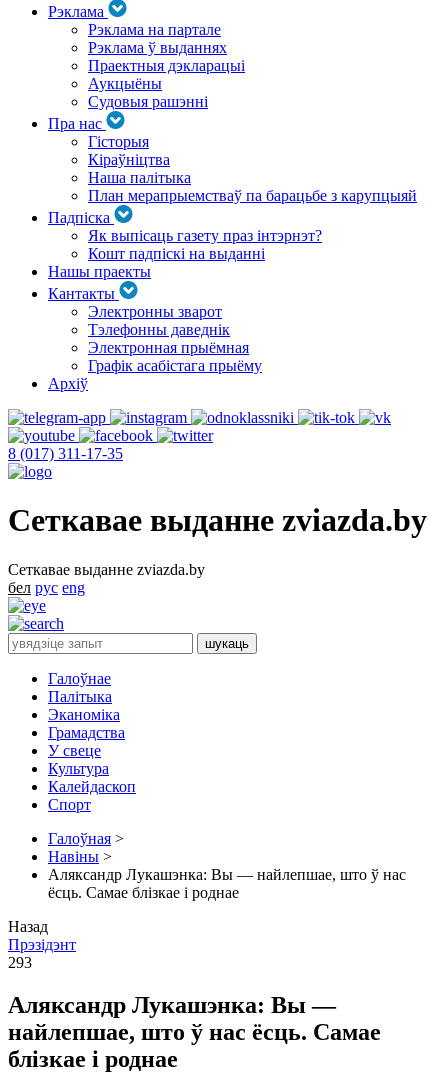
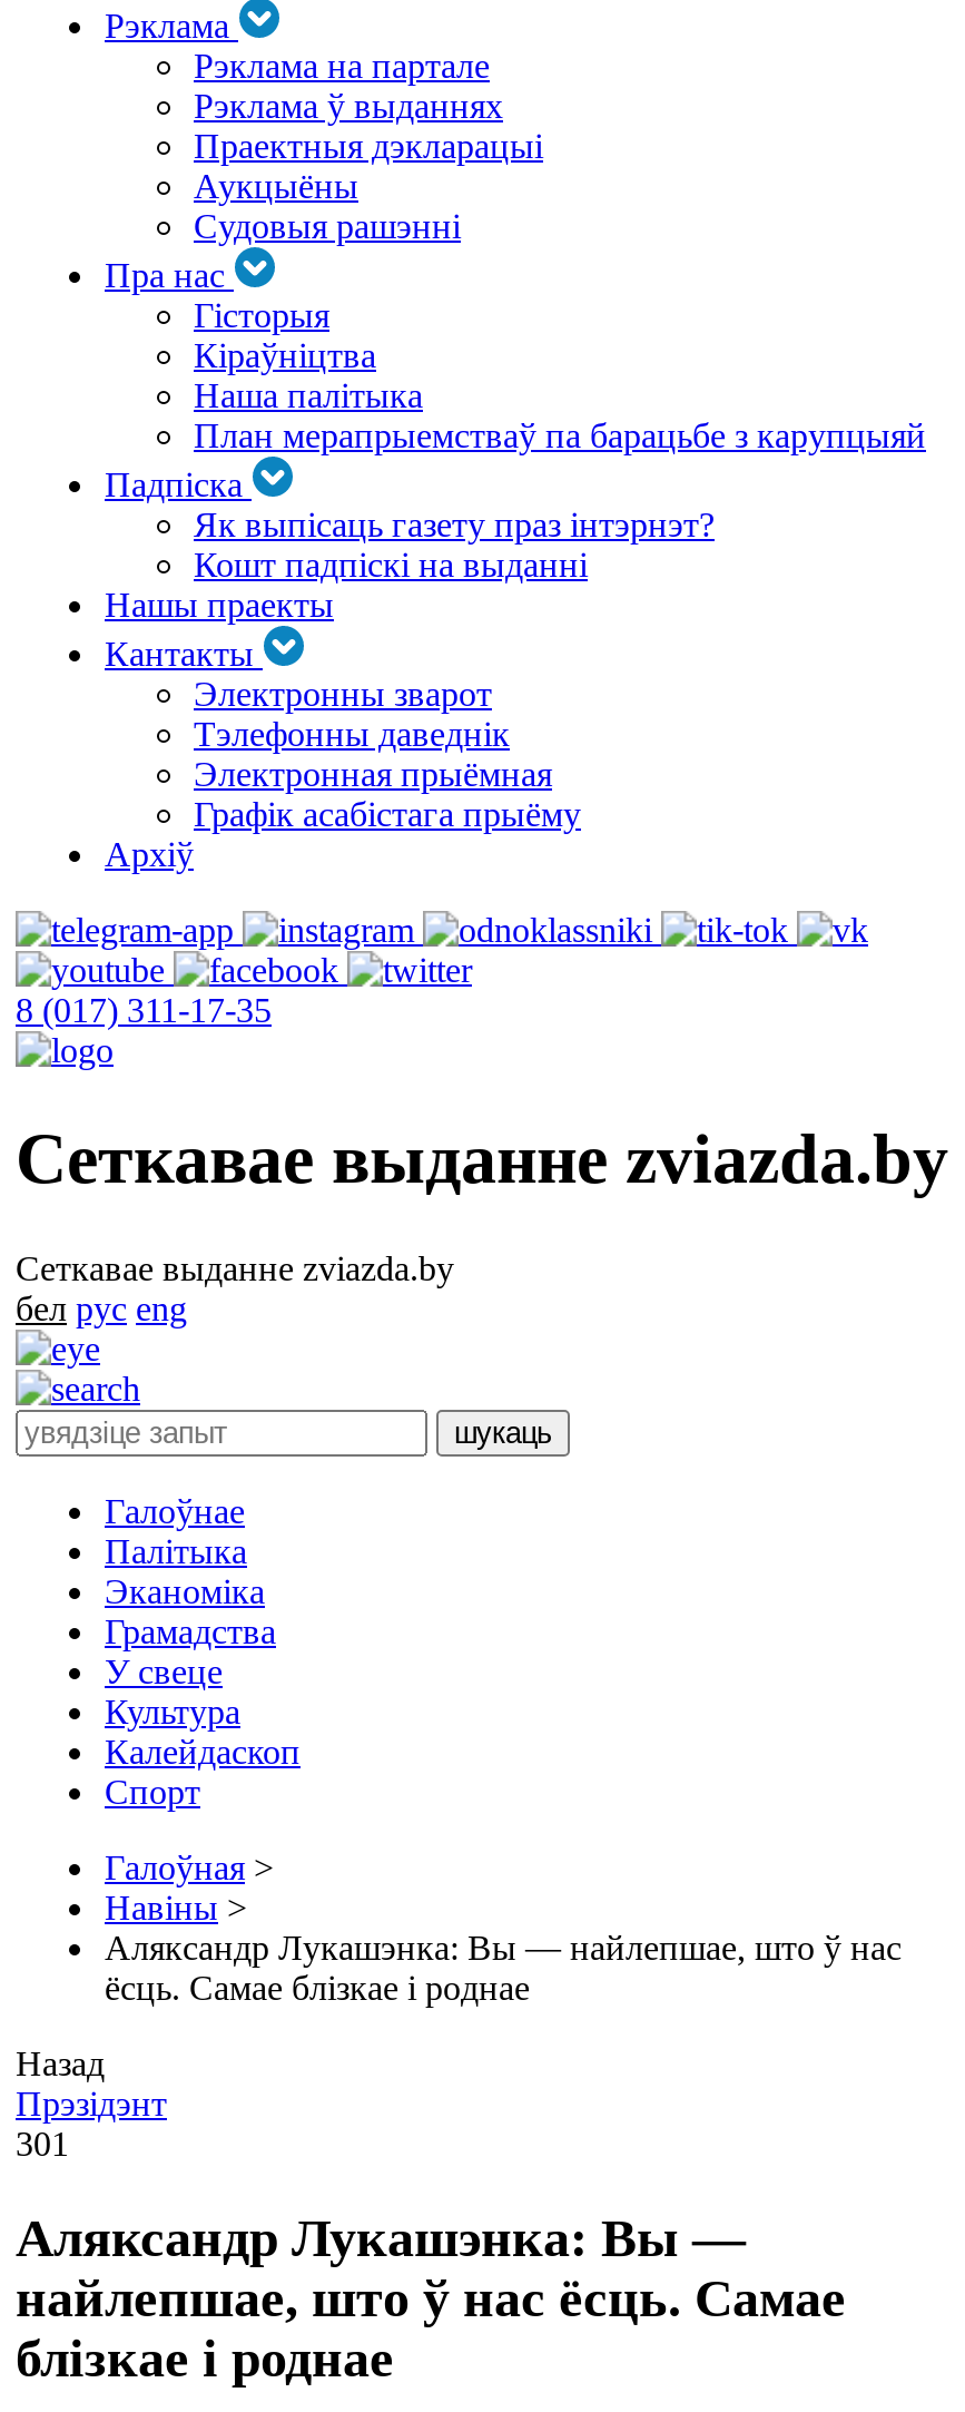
- 293
+ 301
